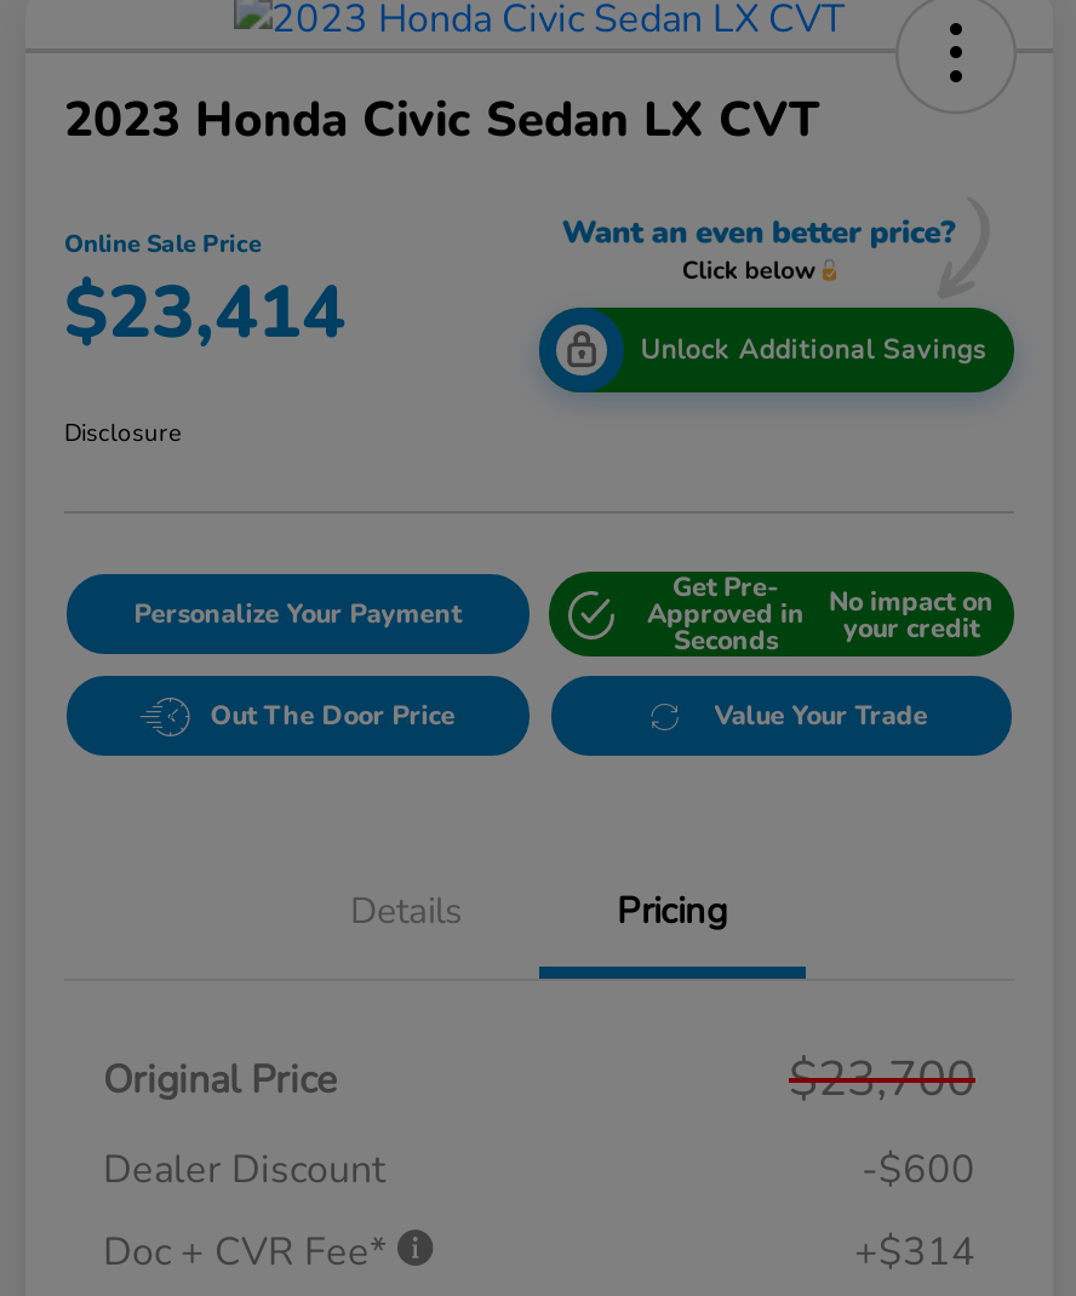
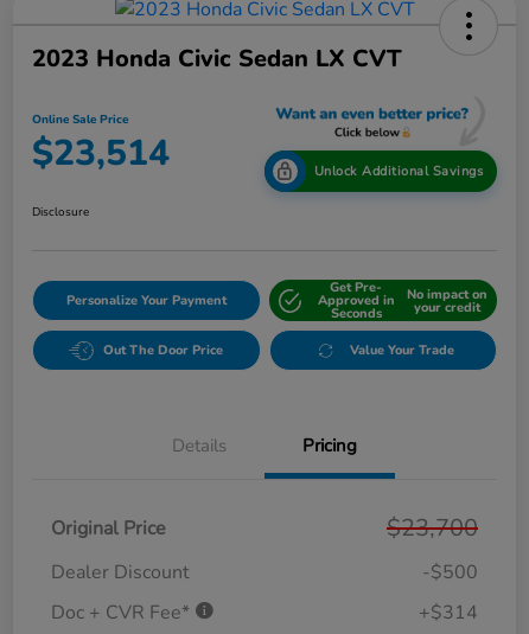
- $23,414
+ $23,514

- -$600
+ -$500
